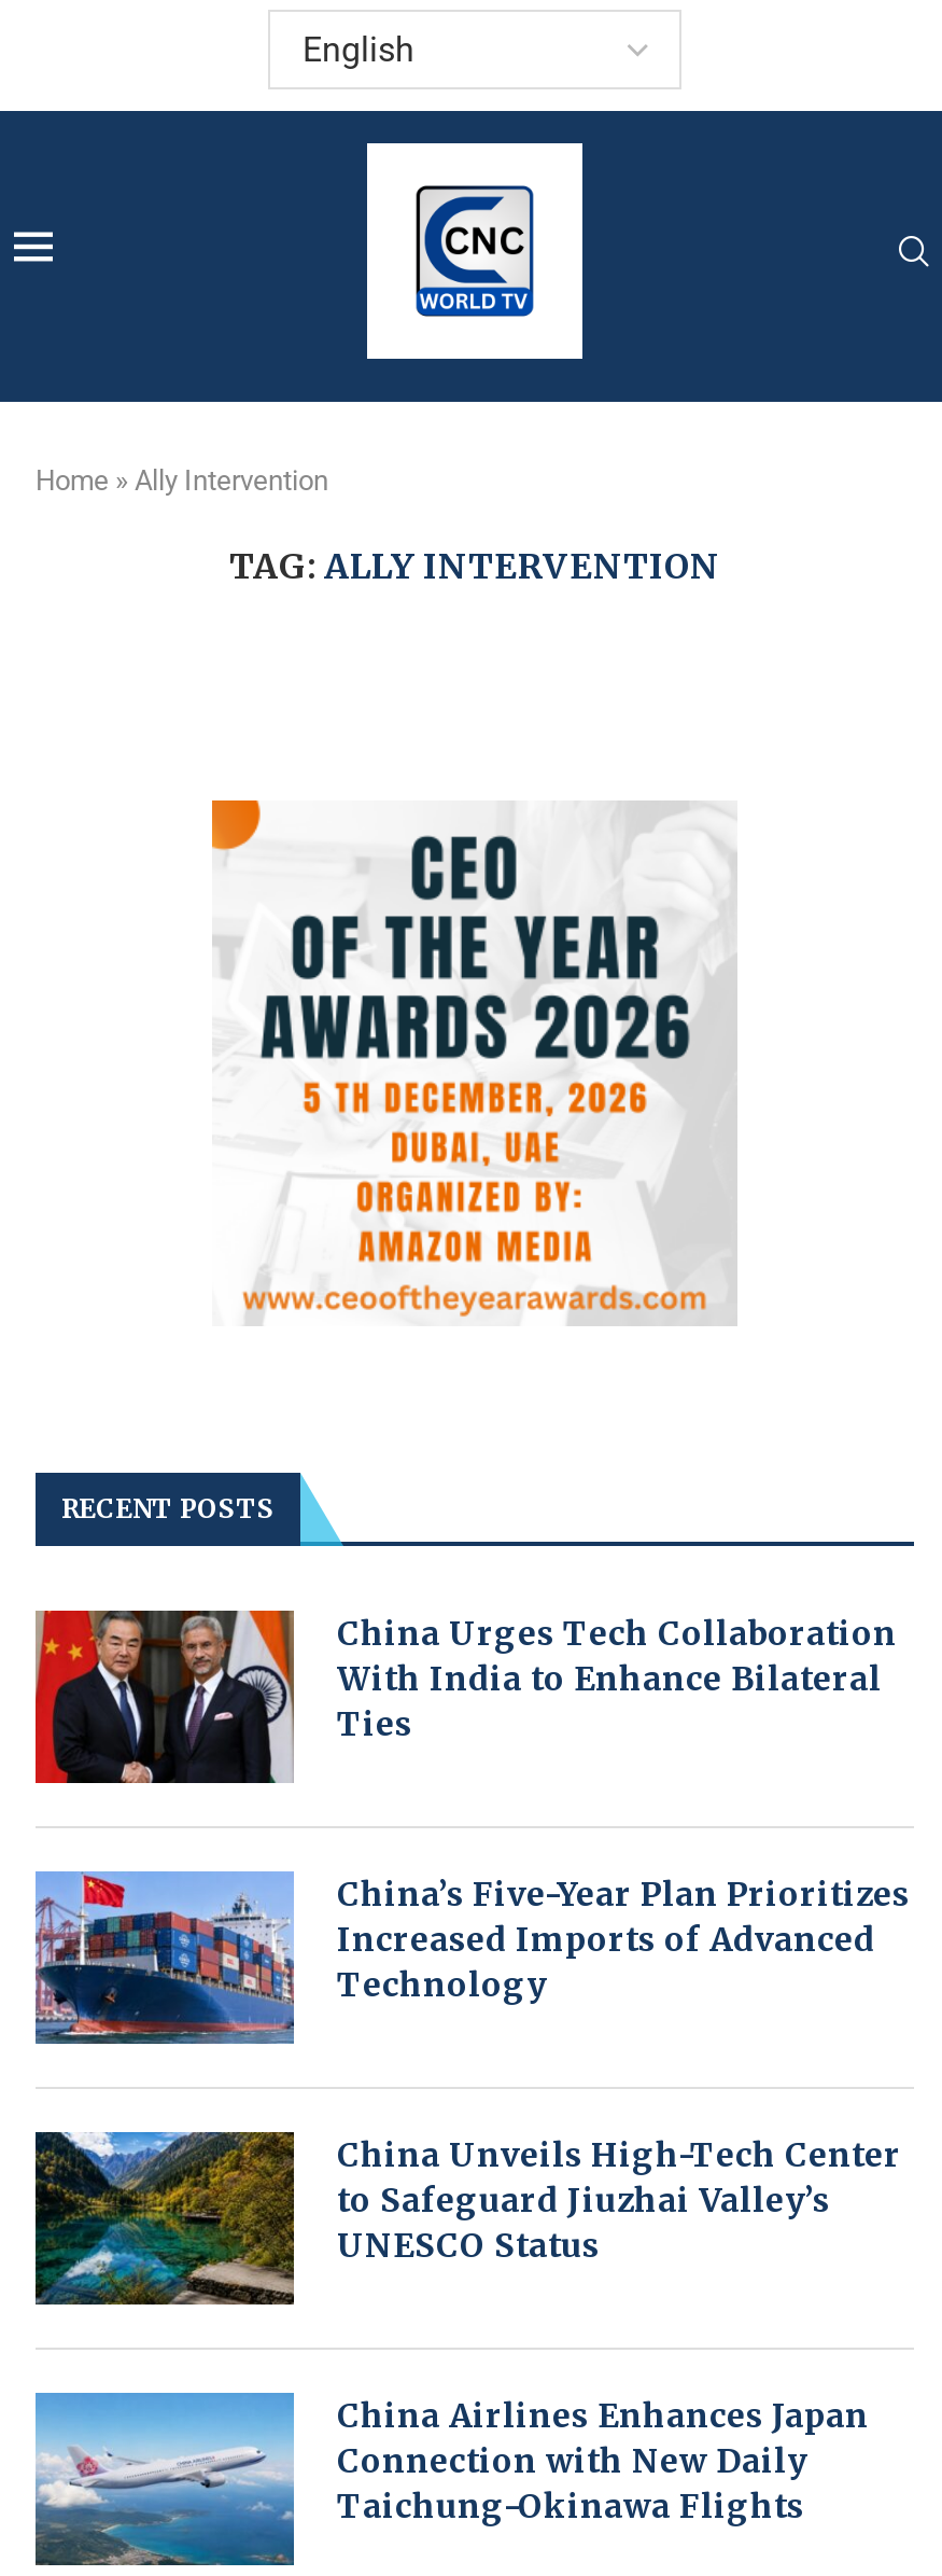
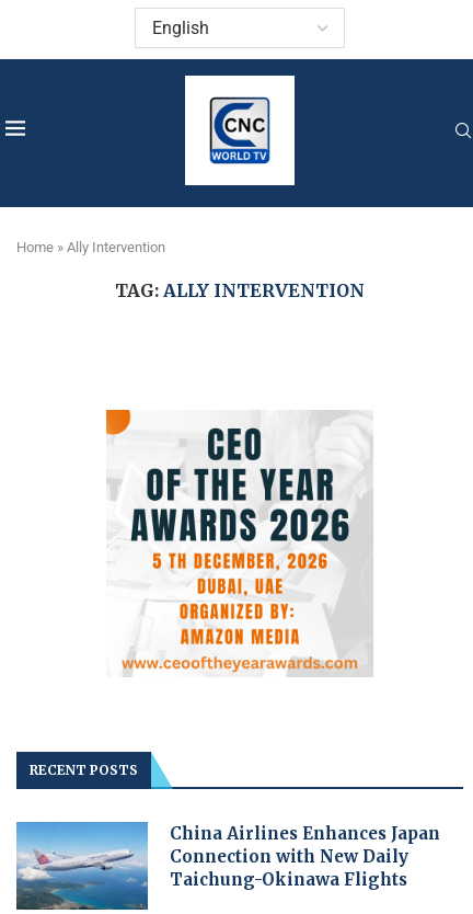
- [image]
- China Urges Tech Collaboration
- With India to Enhance Bilateral
- Ties

- [image]
- China’s Five-Year Plan Prioritizes
- Increased Imports of Advanced
- Technology

- [image]
- China Unveils High-Tech Center
- to Safeguard Jiuzhai Valley’s
- UNESCO Status
